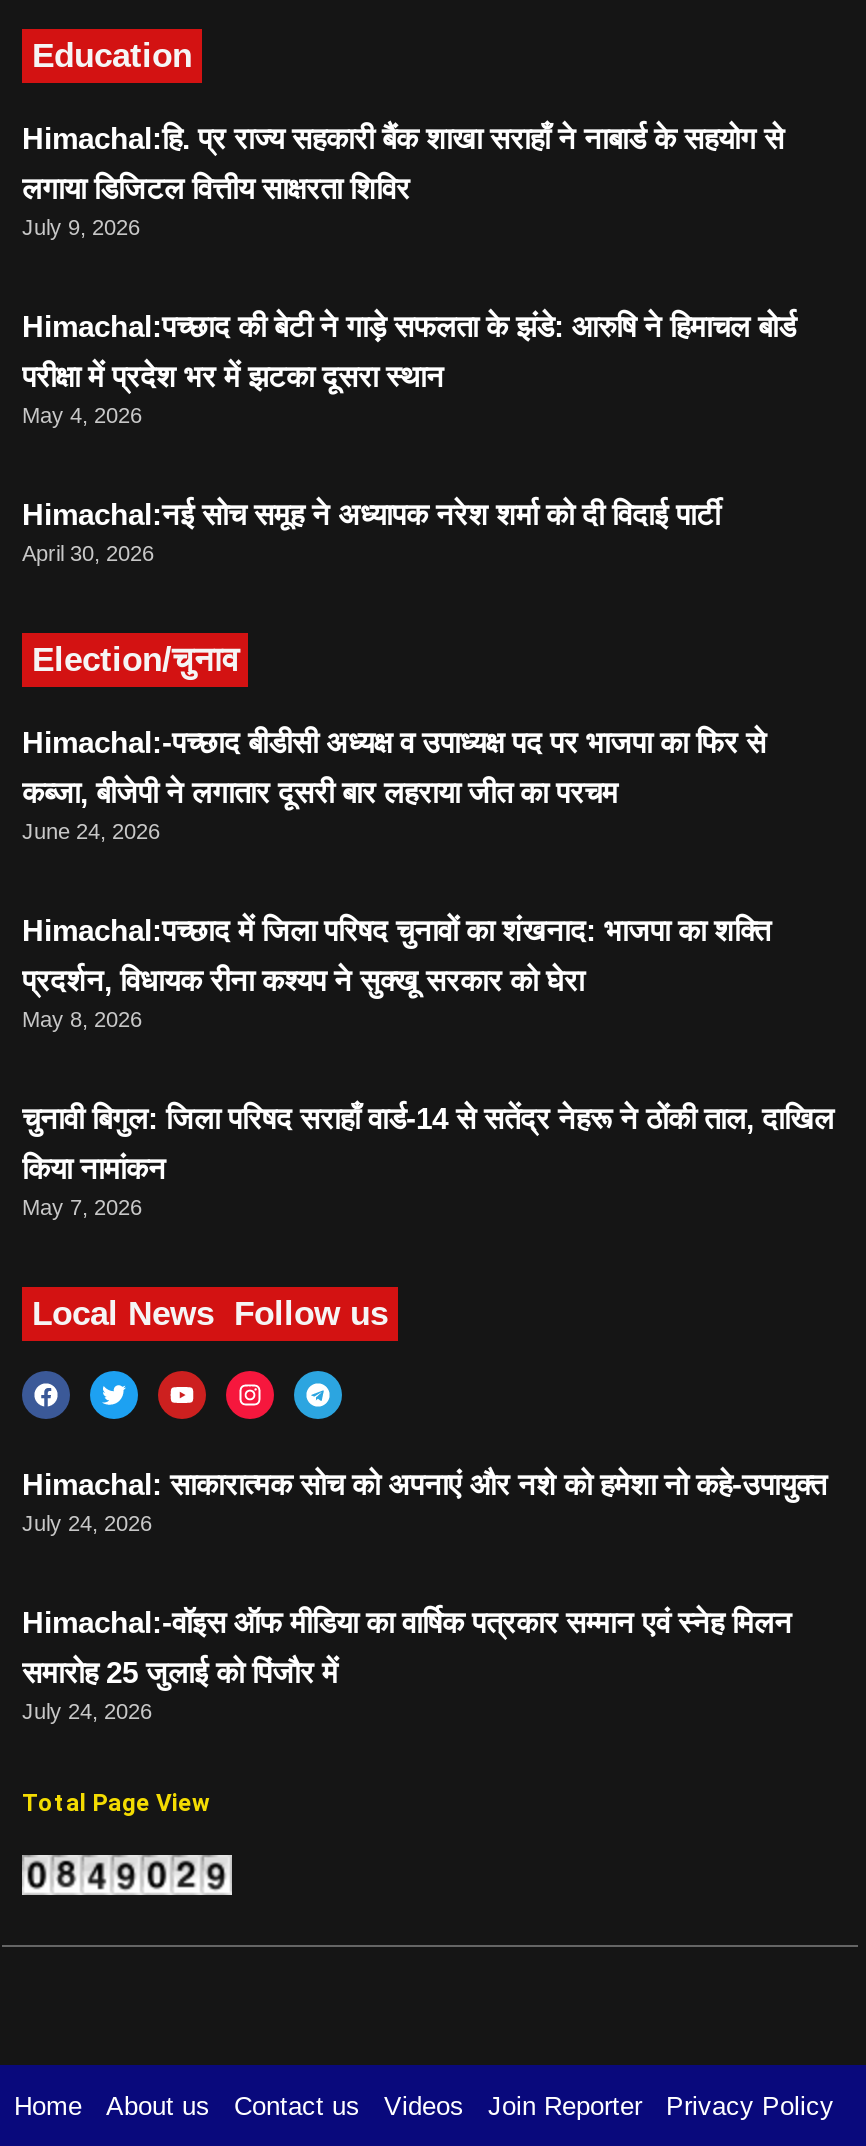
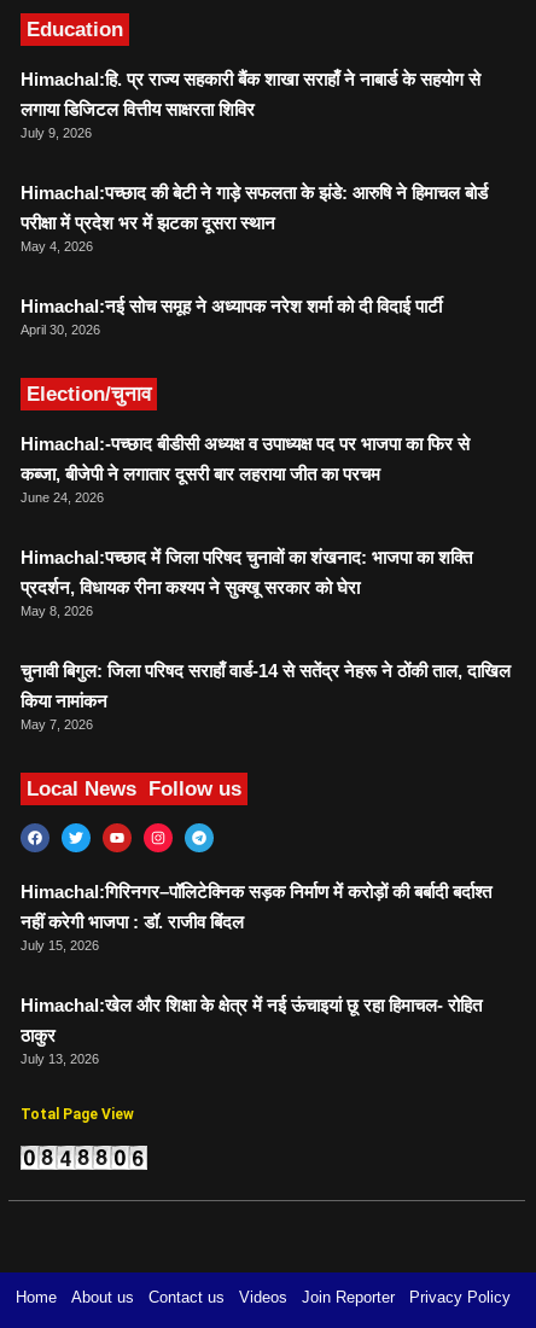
- Himachal: साकारात्मक सोच को अपनाएं और नशे को हमेशा नो कहे-उपायुक्त
- July 24, 2026
- Himachal:-वॉइस ऑफ मीडिया का वार्षिक पत्रकार सम्मान एवं स्नेह मिलन
- समारोह 25 जुलाई को पिंजौर में
- July 24, 2026
+ Himachal:गिरिनगर–पॉलिटेक्निक सड़क निर्माण में करोड़ों की बर्बादी बर्दाश्त
+ नहीं करेगी भाजपा : डॉ. राजीव बिंदल
+ July 15, 2026
+ Himachal:खेल और शिक्षा के क्षेत्र में नई ऊंचाइयां छू रहा हिमाचल- रोहित
+ ठाकुर
+ July 13, 2026
